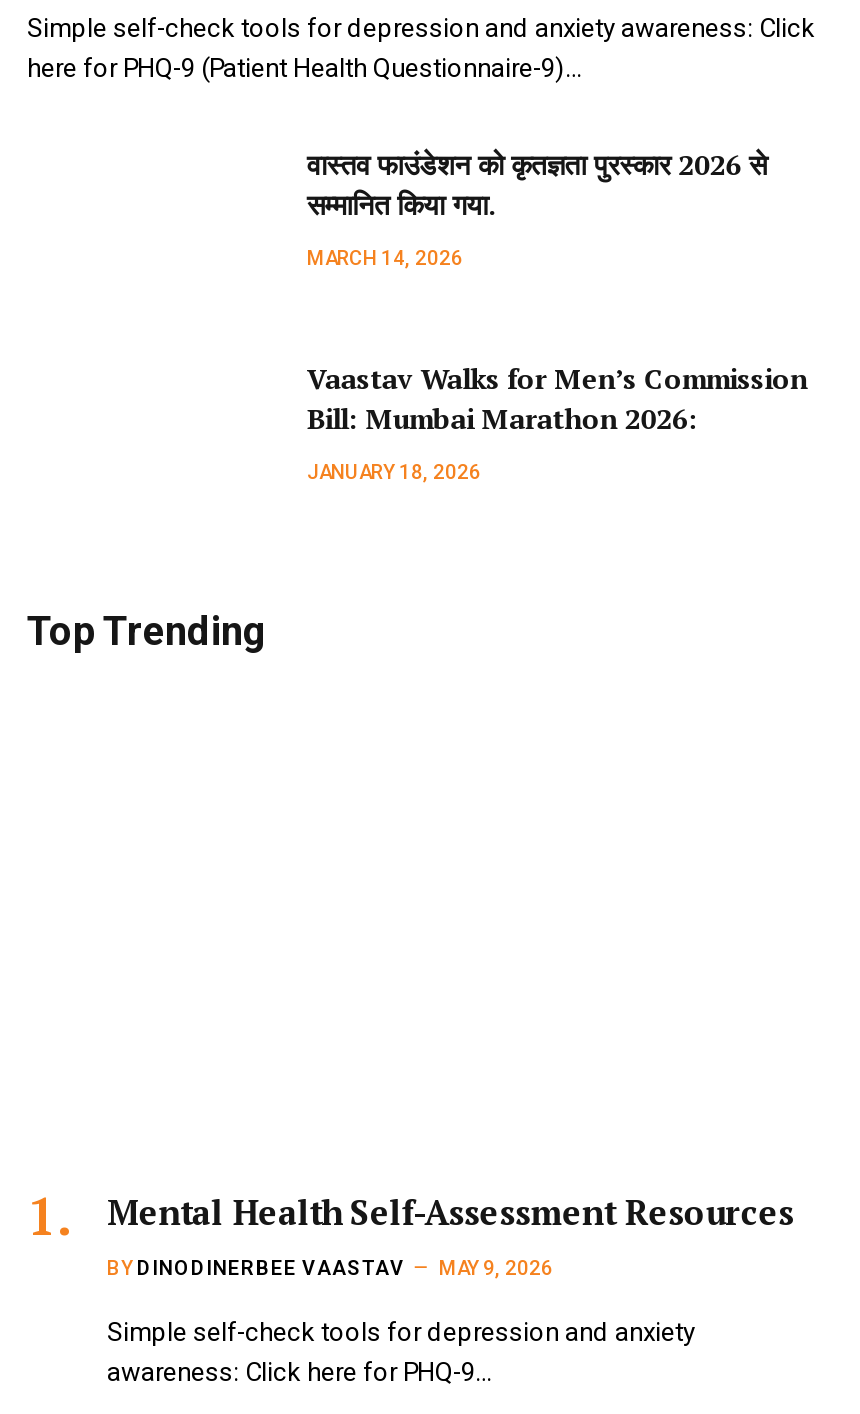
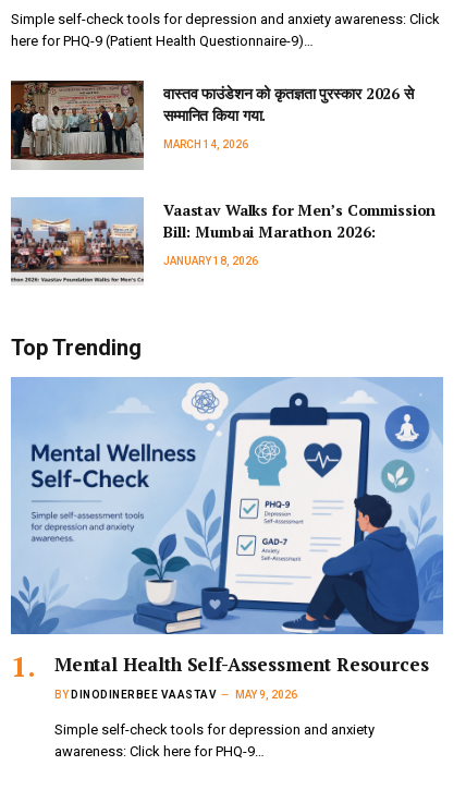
+ [image]

+ [image]

+ [image]
